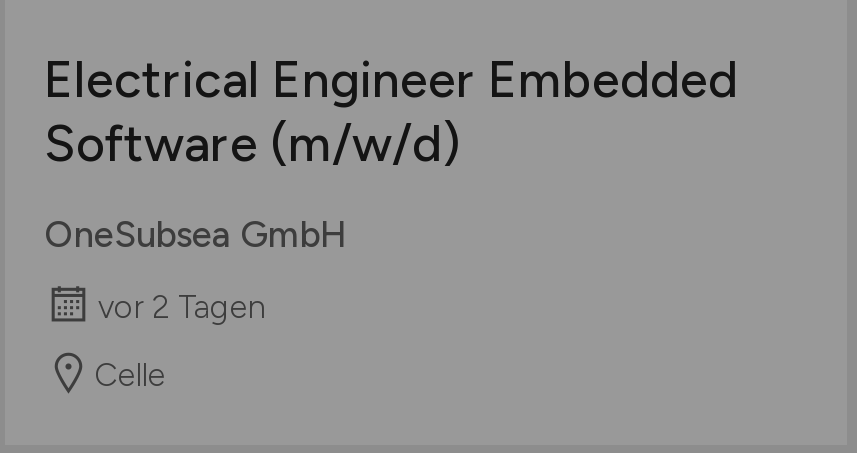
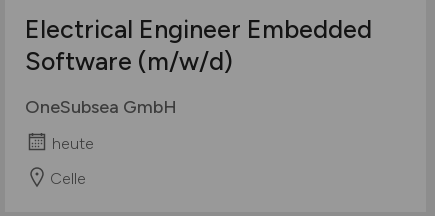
- vor 2 Tagen
+ heute
